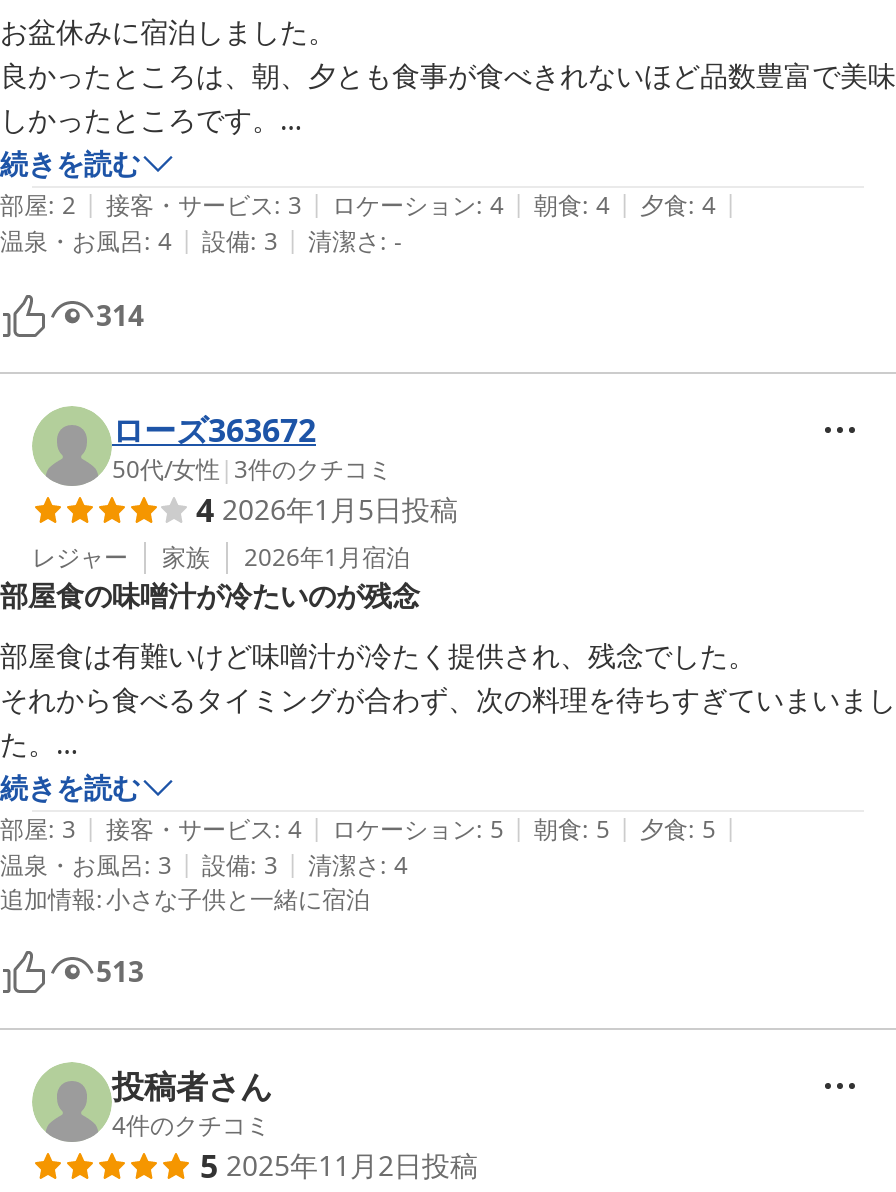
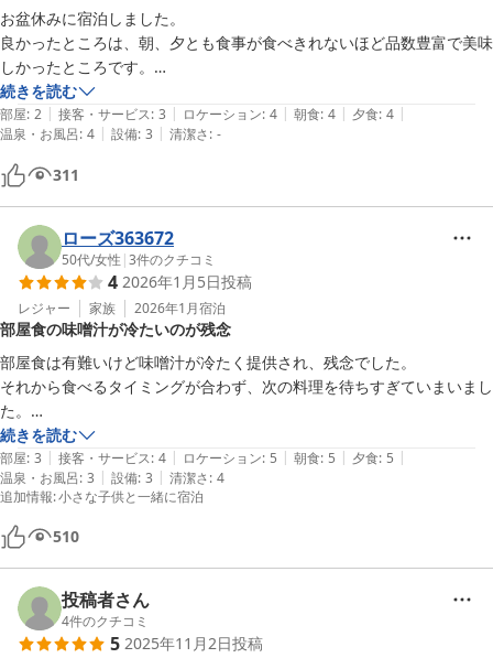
- 314
+ 311

- 513
+ 510
